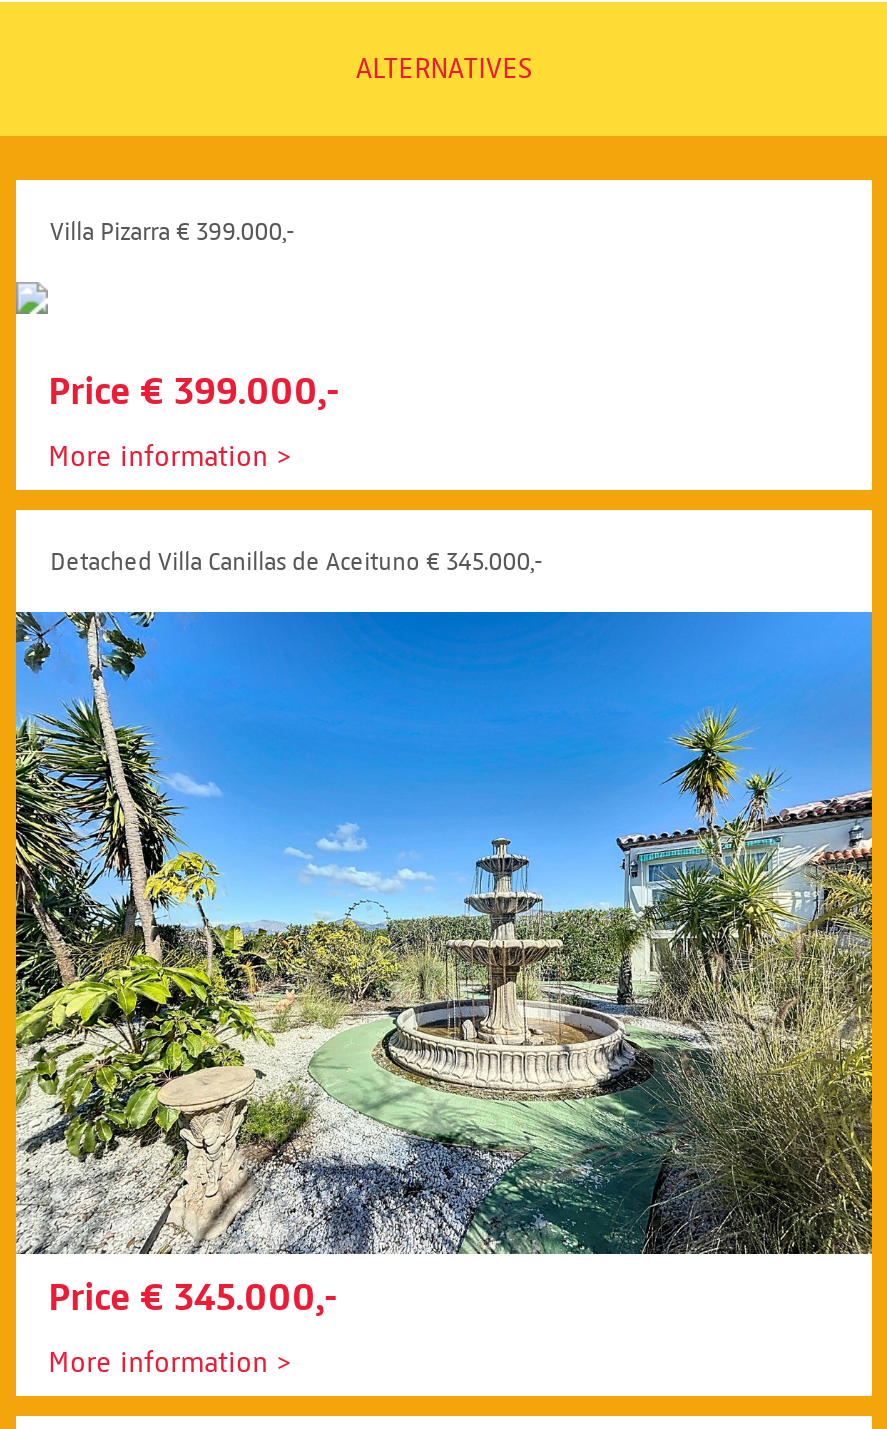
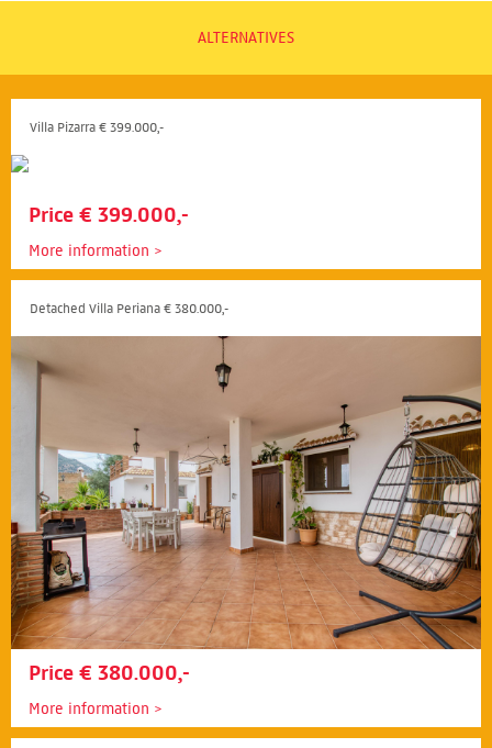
- Detached Villa Canillas de Aceituno € 345.000,-
+ Detached Villa Periana € 380.000,-

- [image]
- Price € 345.000,-
+ [image]
+ Price € 380.000,-
